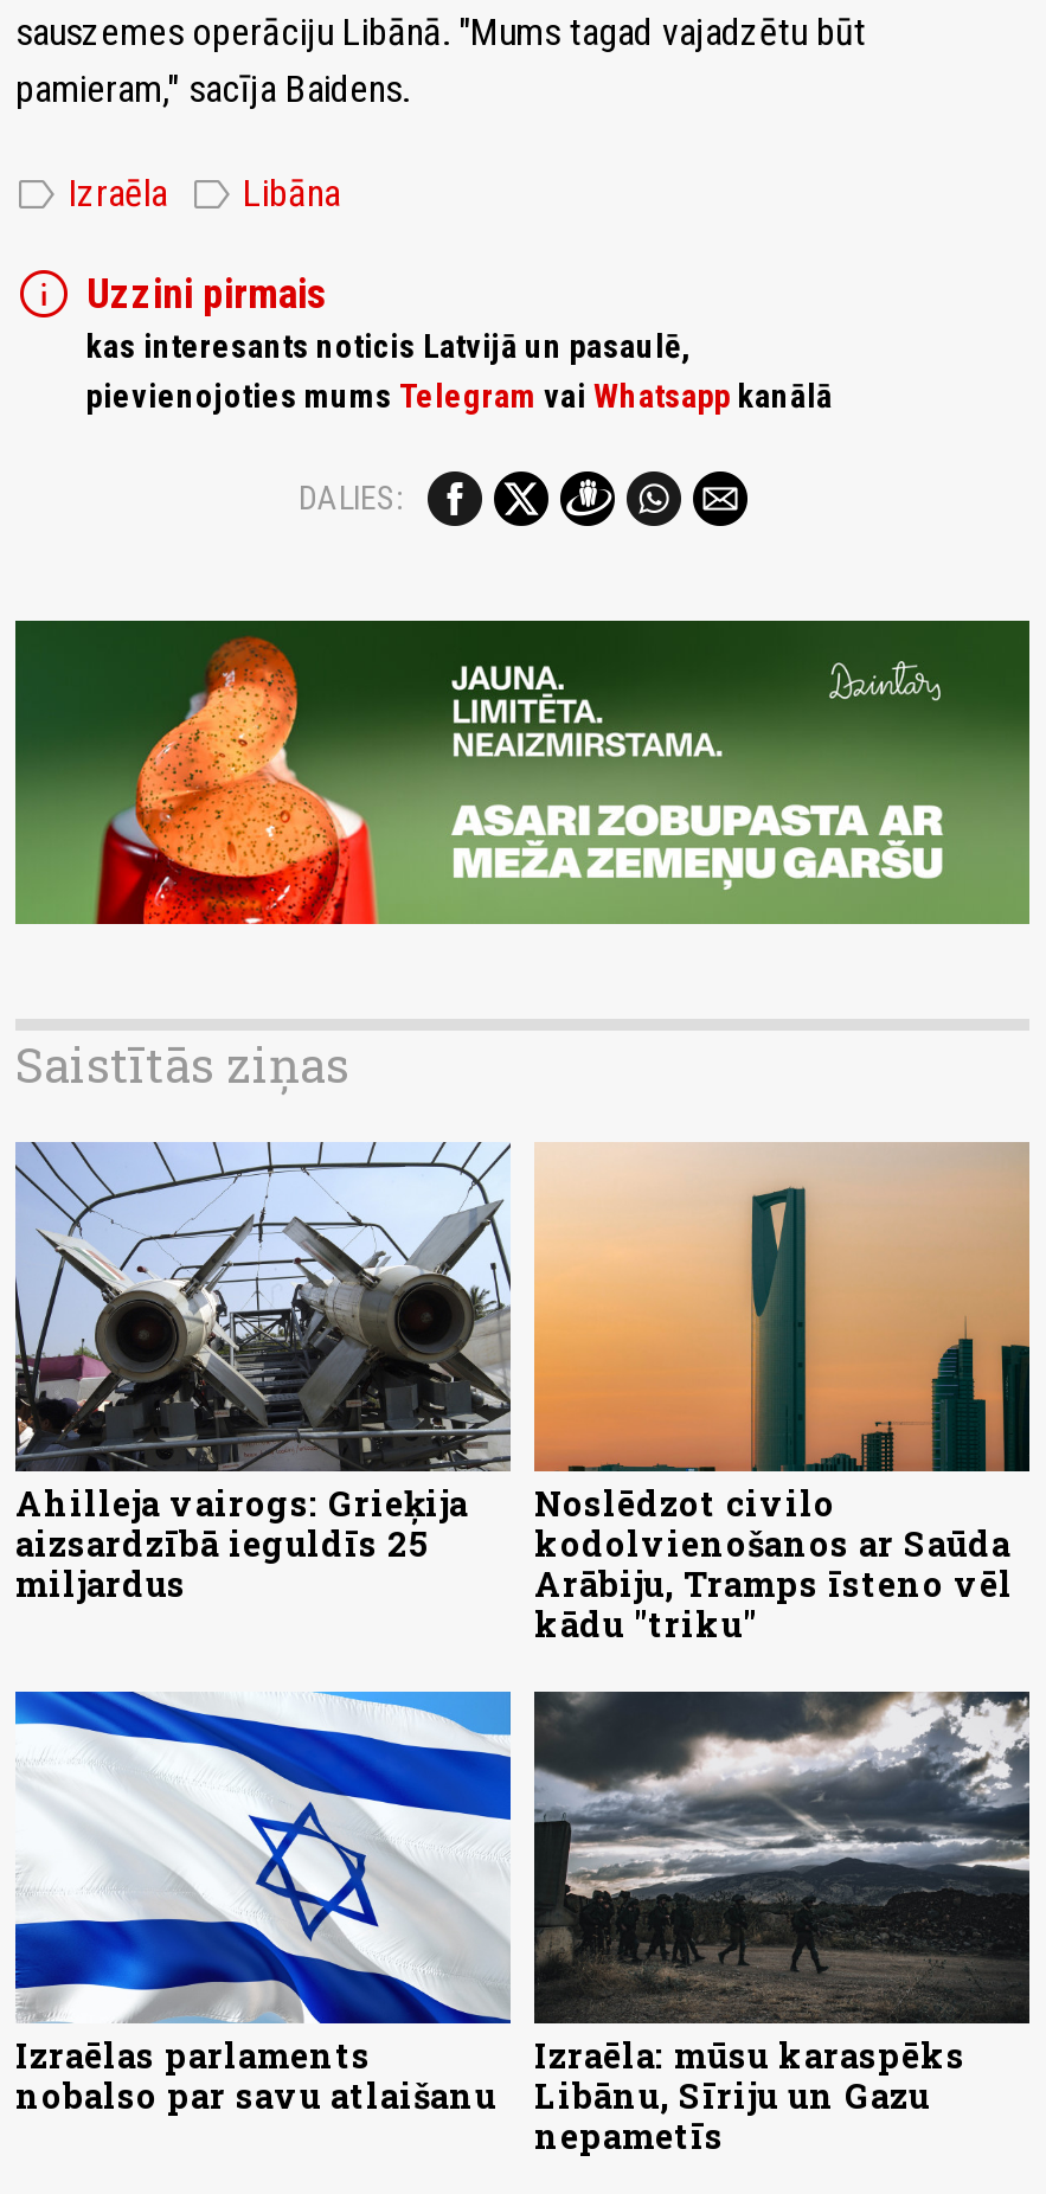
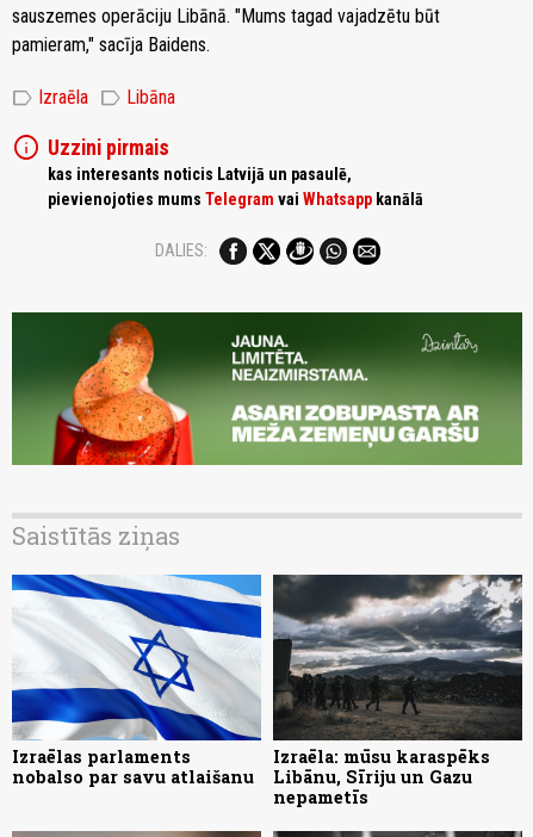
- [image]
- Ahilleja vairogs: Grieķija
- aizsardzībā ieguldīs 25
- miljardus

- [image]
- Noslēdzot civilo
- kodolvienošanos ar Saūda
- Arābiju, Tramps īsteno vēl
- kādu "triku"
